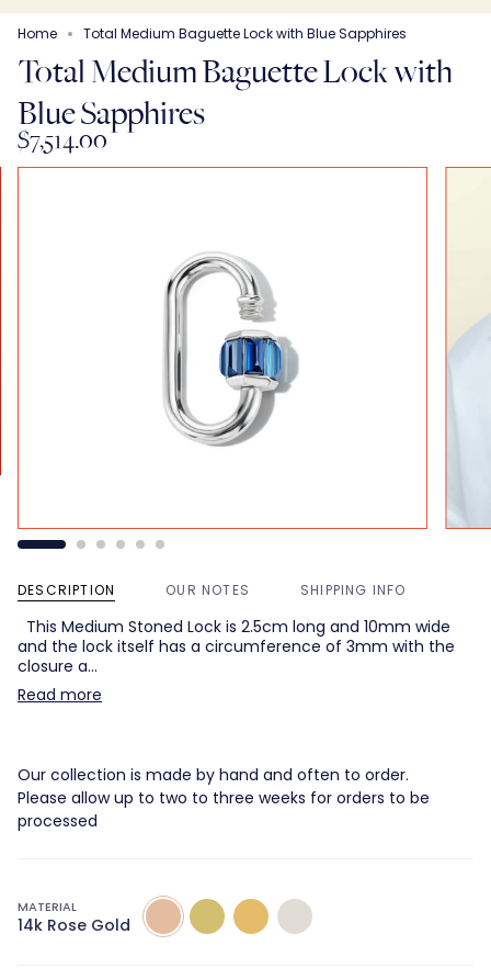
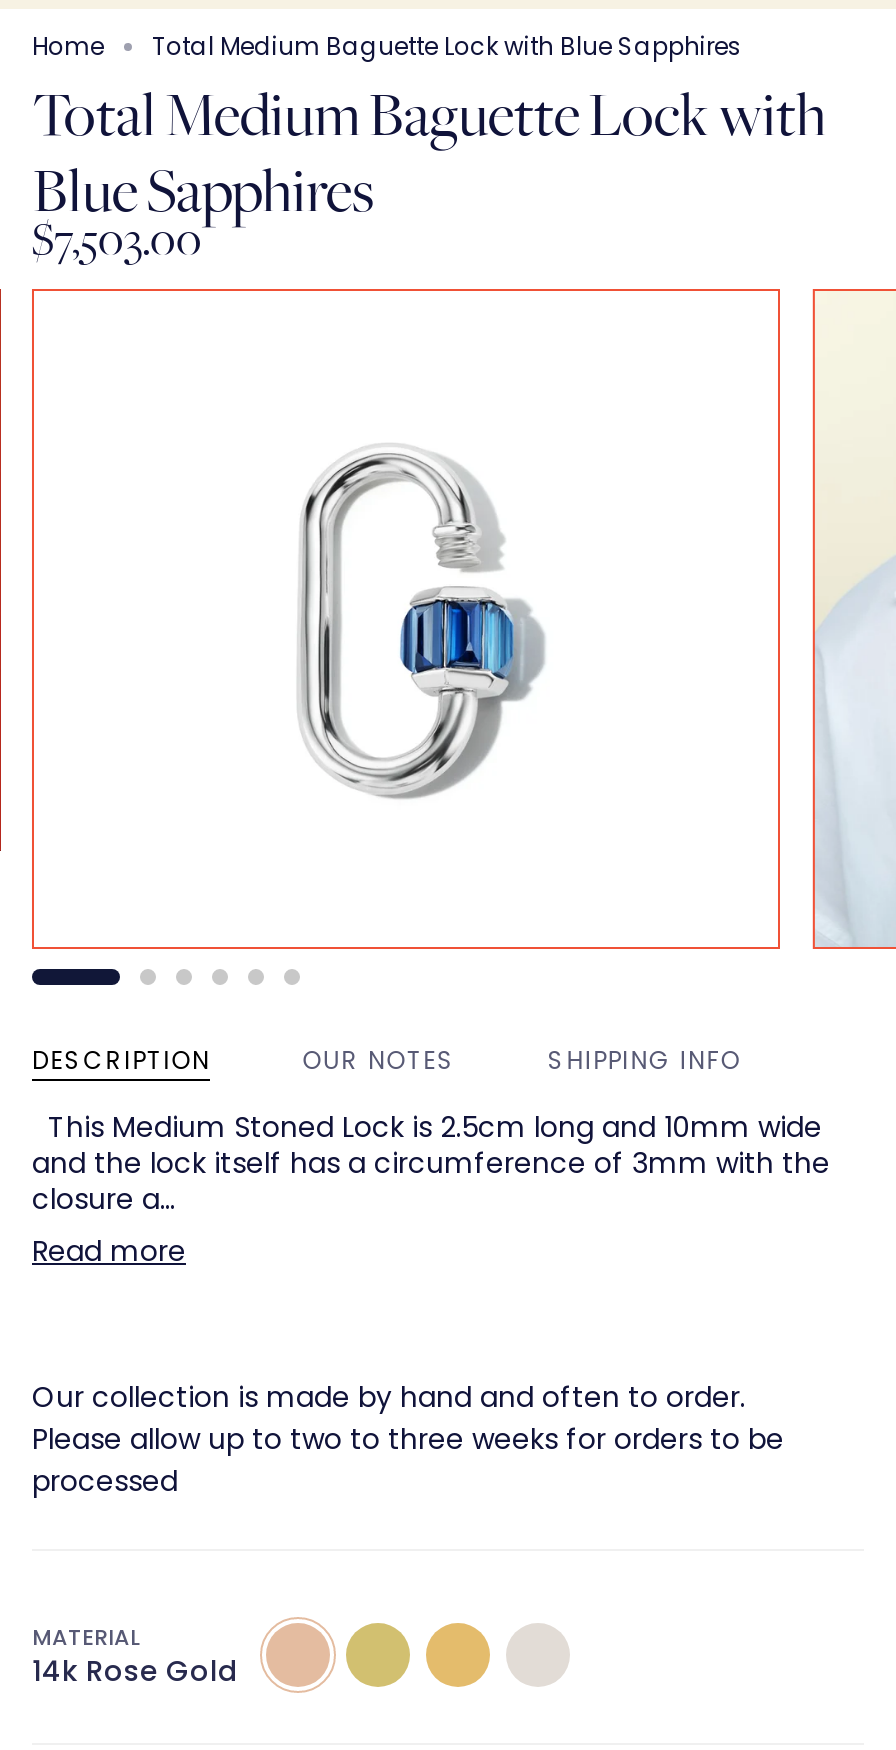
- $7,514.00
+ $7,503.00
